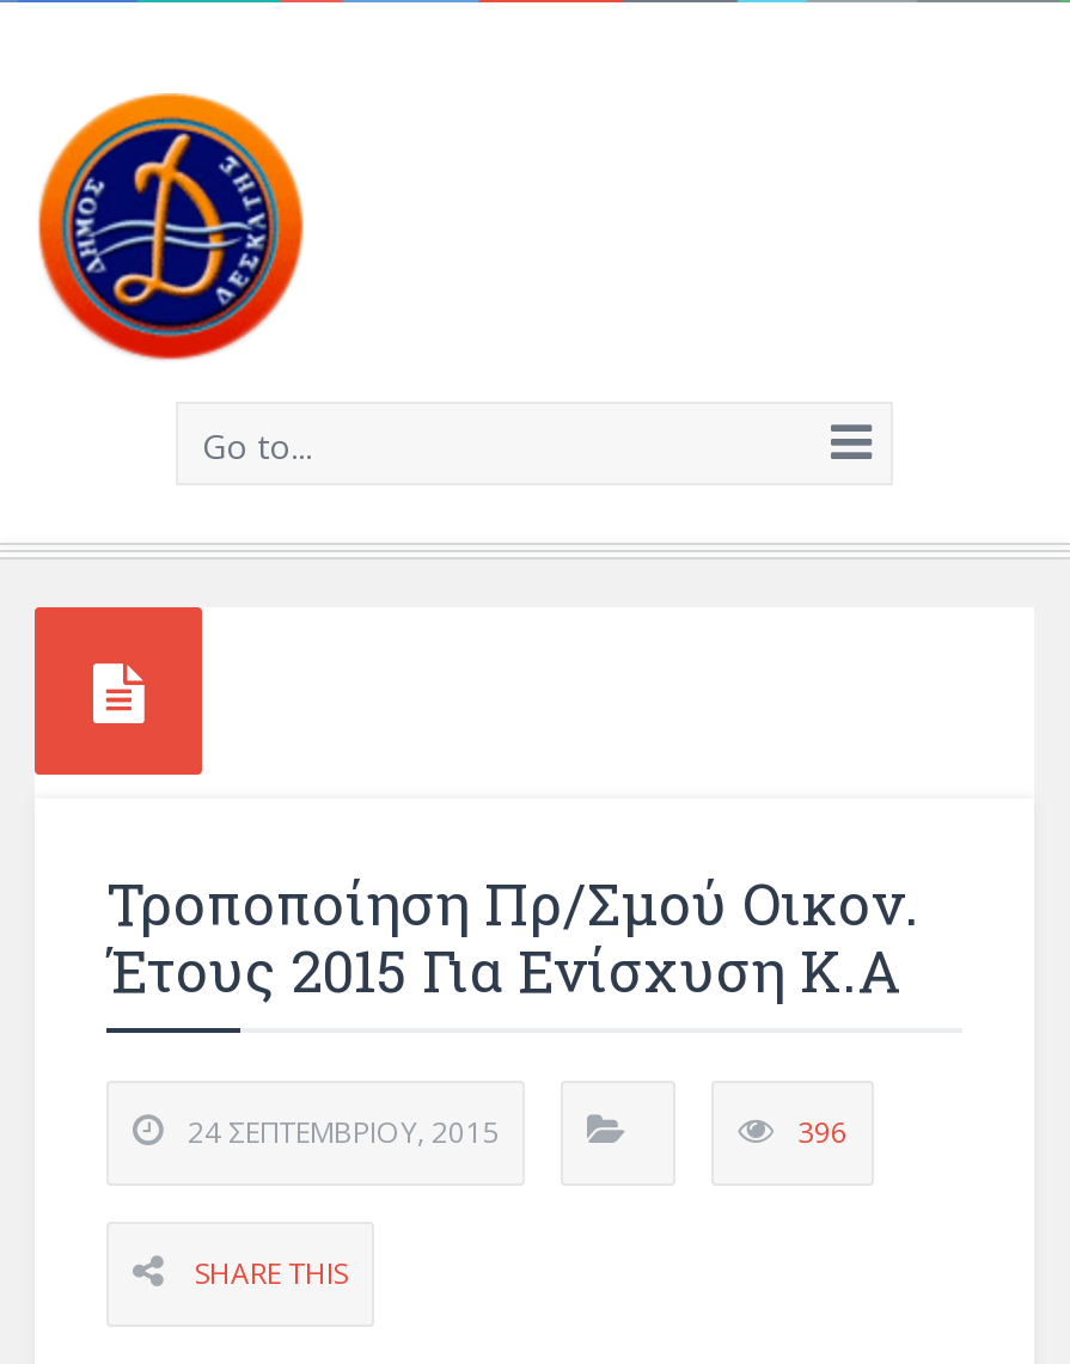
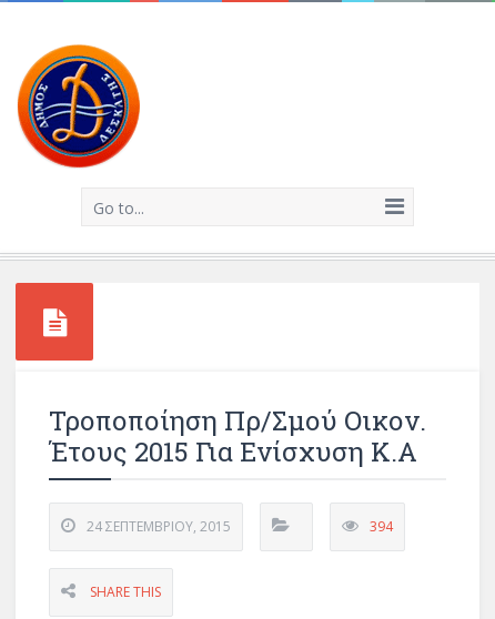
- 396
+ 394
